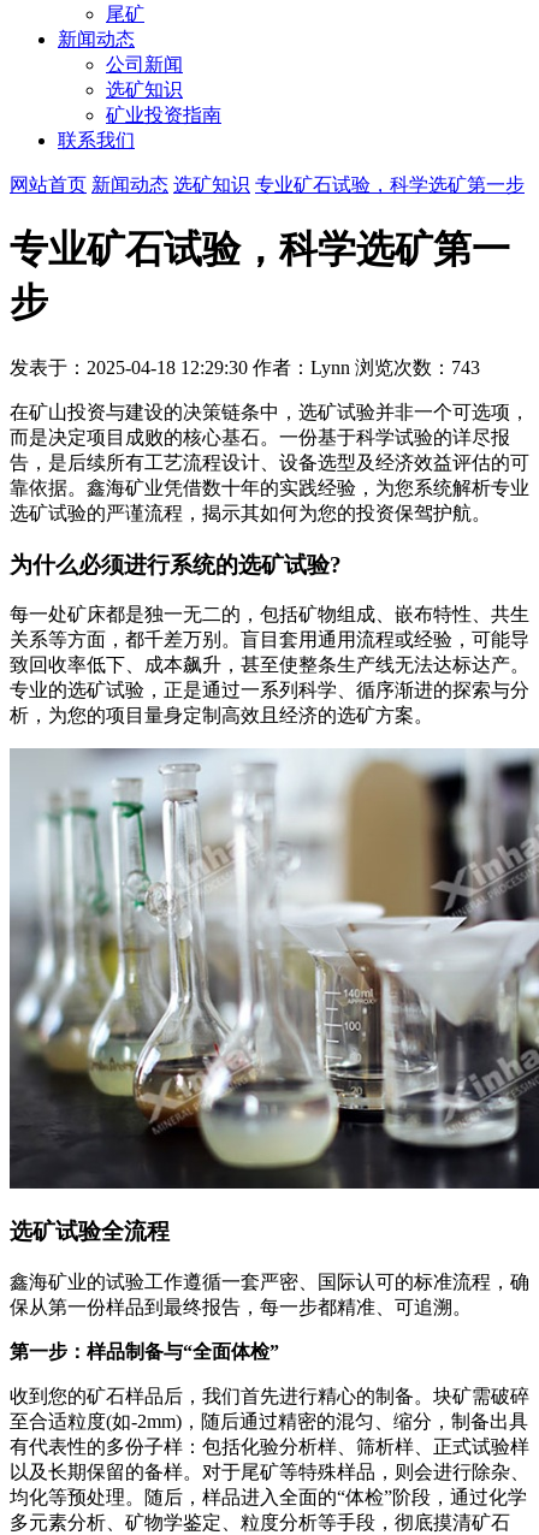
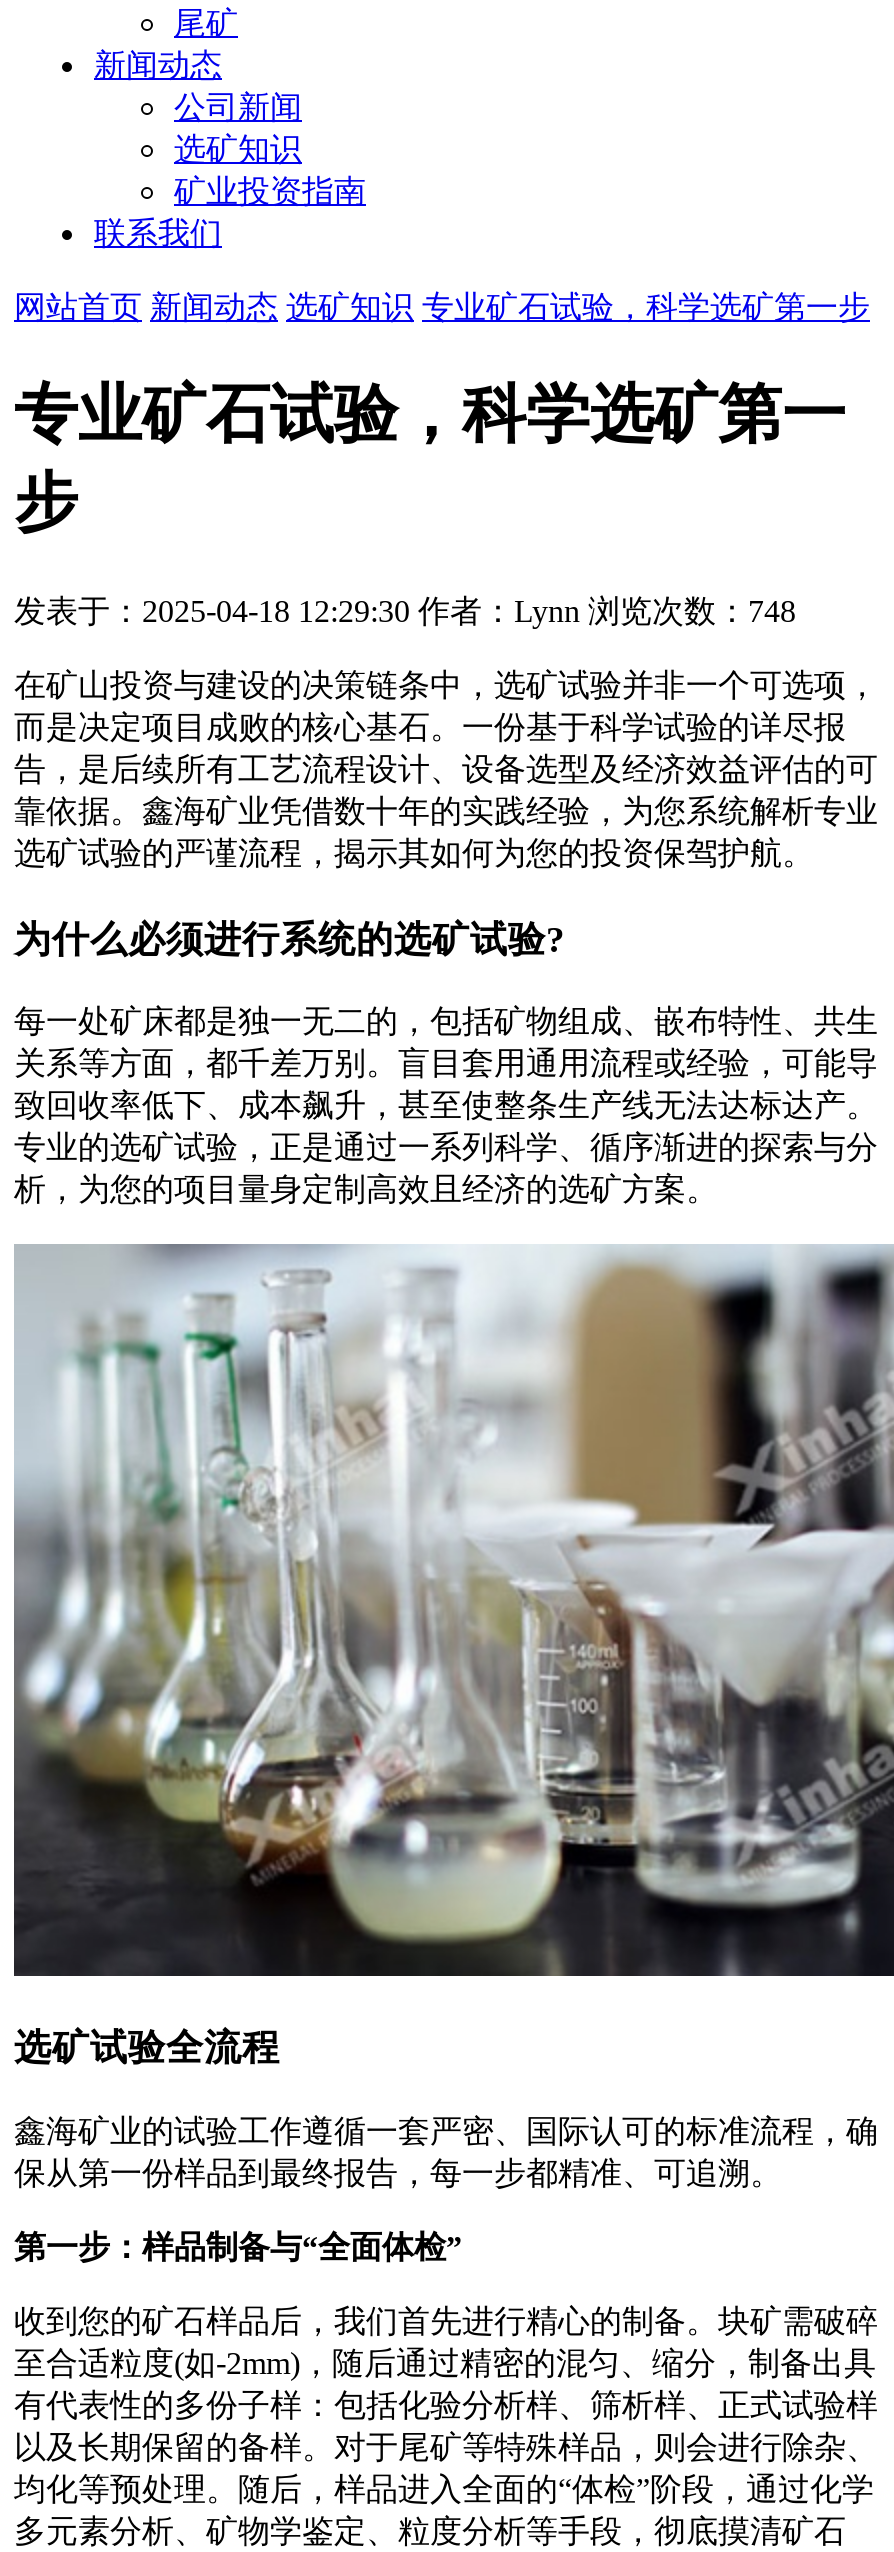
- 发表于：2025-04-18 12:29:30 作者：Lynn 浏览次数：743
+ 发表于：2025-04-18 12:29:30 作者：Lynn 浏览次数：748
